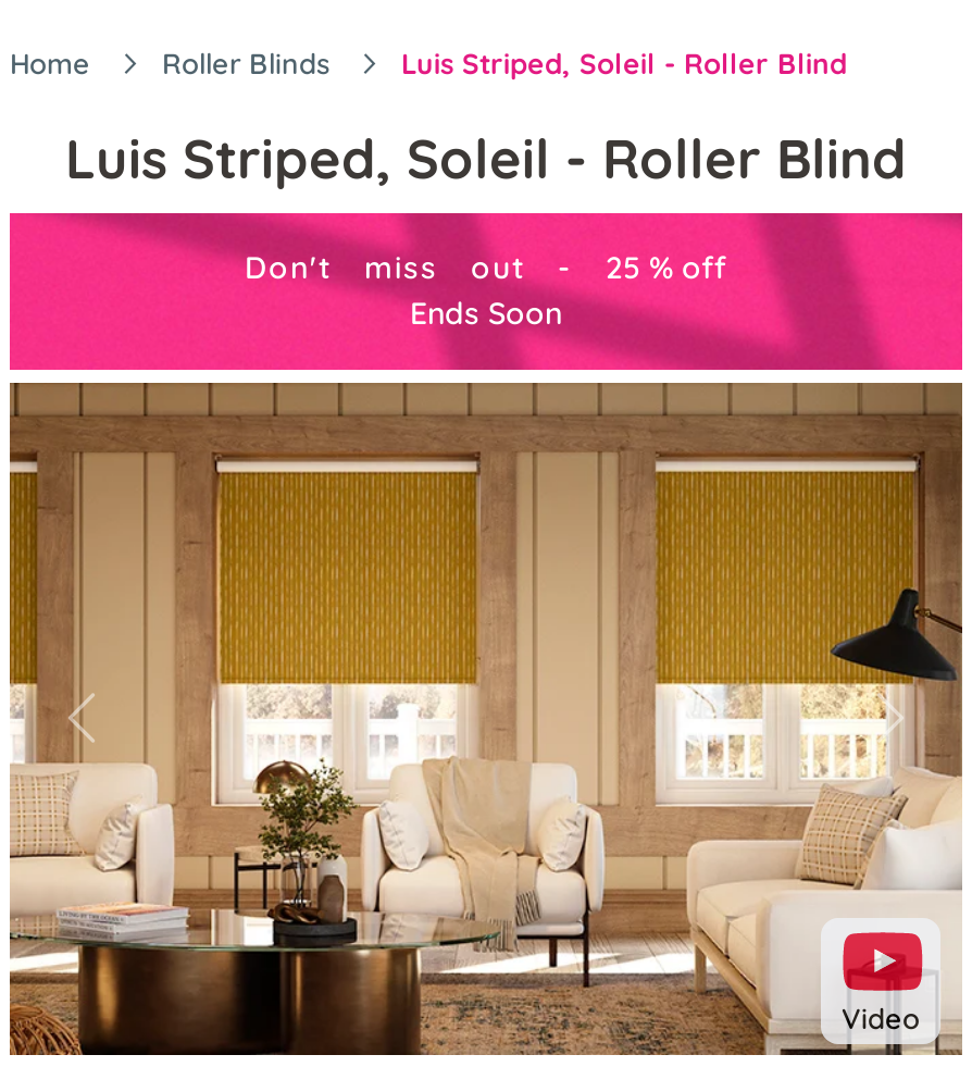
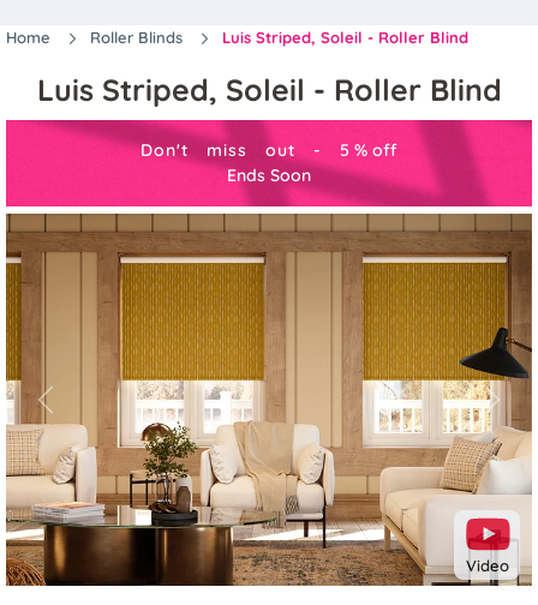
- Don't miss out - 25 % off
+ Don't miss out - 5 % off
